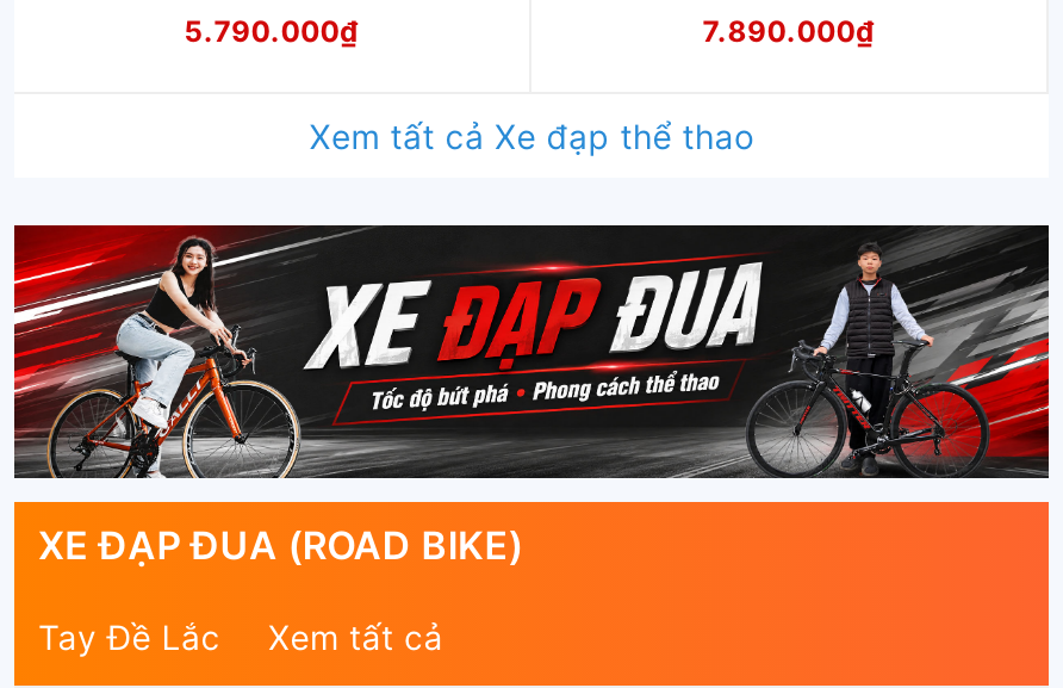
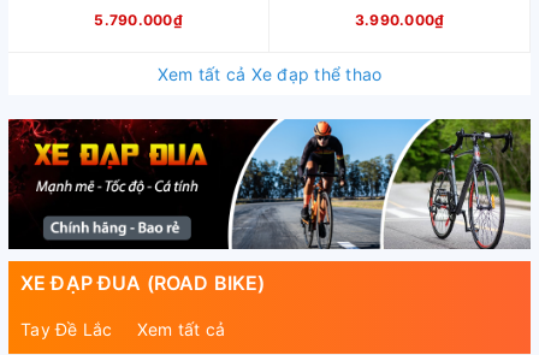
- 7.890.000₫
+ 3.990.000₫

- [image]
+ [image]
